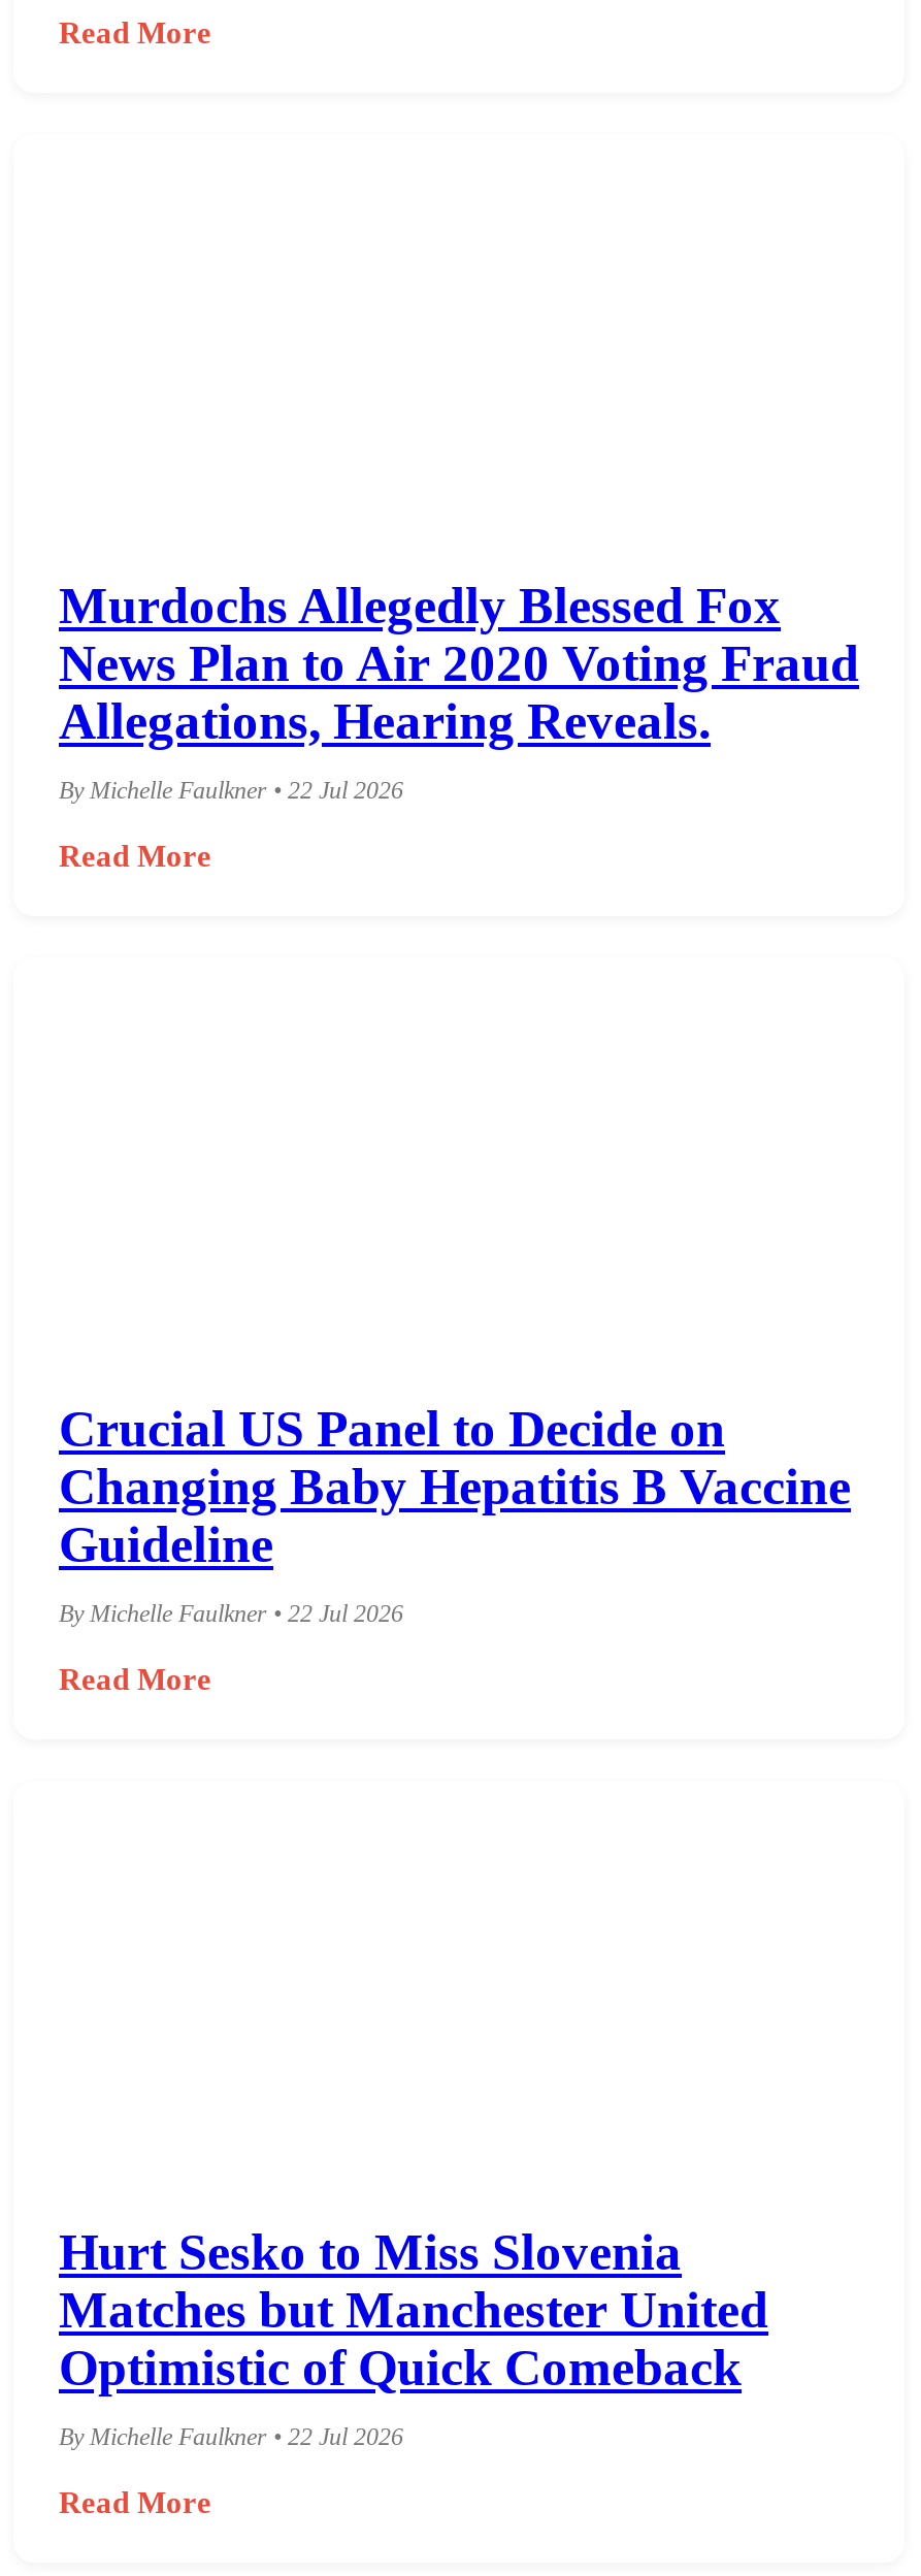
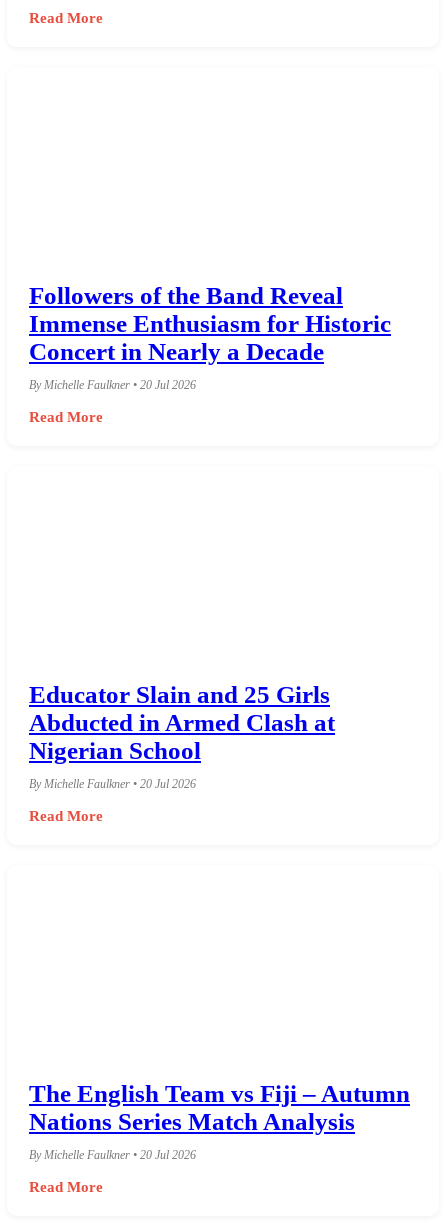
- Murdochs Allegedly Blessed Fox
- News Plan to Air 2020 Voting Fraud
- Allegations, Hearing Reveals.
+ Followers of the Band Reveal
+ Immense Enthusiasm for Historic
+ Concert in Nearly a Decade

- By Michelle Faulkner • 22 Jul 2026
+ By Michelle Faulkner • 20 Jul 2026

- Crucial US Panel to Decide on
- Changing Baby Hepatitis B Vaccine
- Guideline
+ Educator Slain and 25 Girls
+ Abducted in Armed Clash at
+ Nigerian School

- By Michelle Faulkner • 22 Jul 2026
+ By Michelle Faulkner • 20 Jul 2026

- Hurt Sesko to Miss Slovenia
- Matches but Manchester United
- Optimistic of Quick Comeback
+ The English Team vs Fiji – Autumn
+ Nations Series Match Analysis

- By Michelle Faulkner • 22 Jul 2026
+ By Michelle Faulkner • 20 Jul 2026
